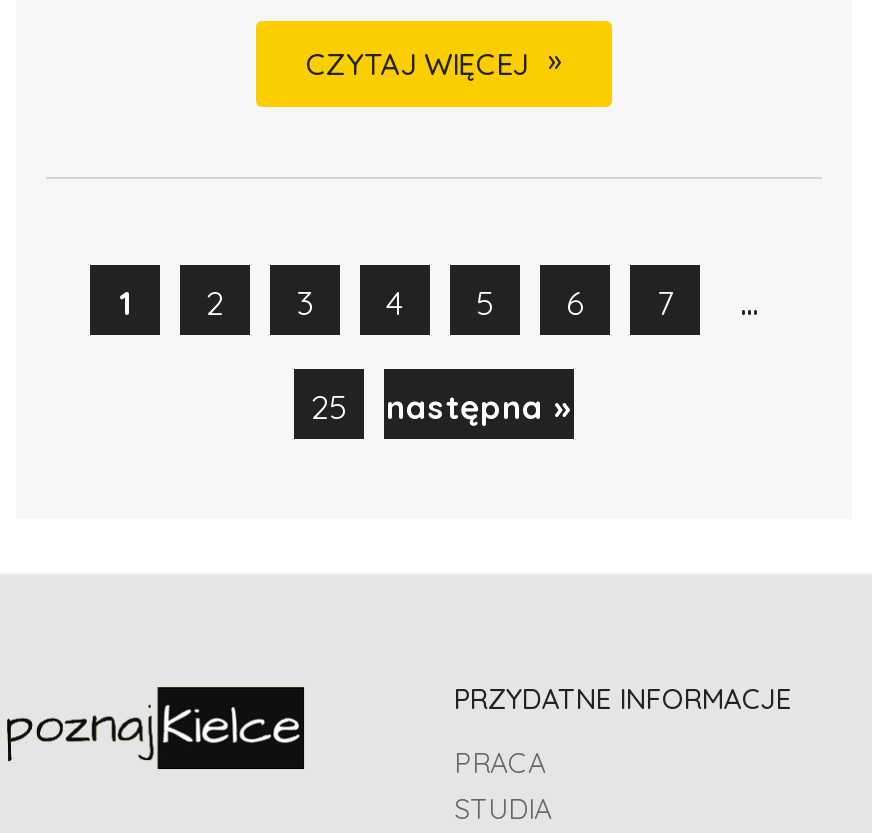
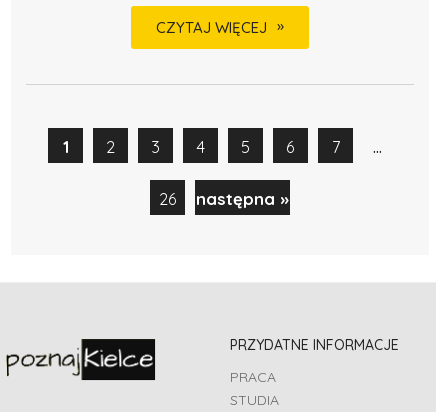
- 25 następna »
+ 26 następna »
